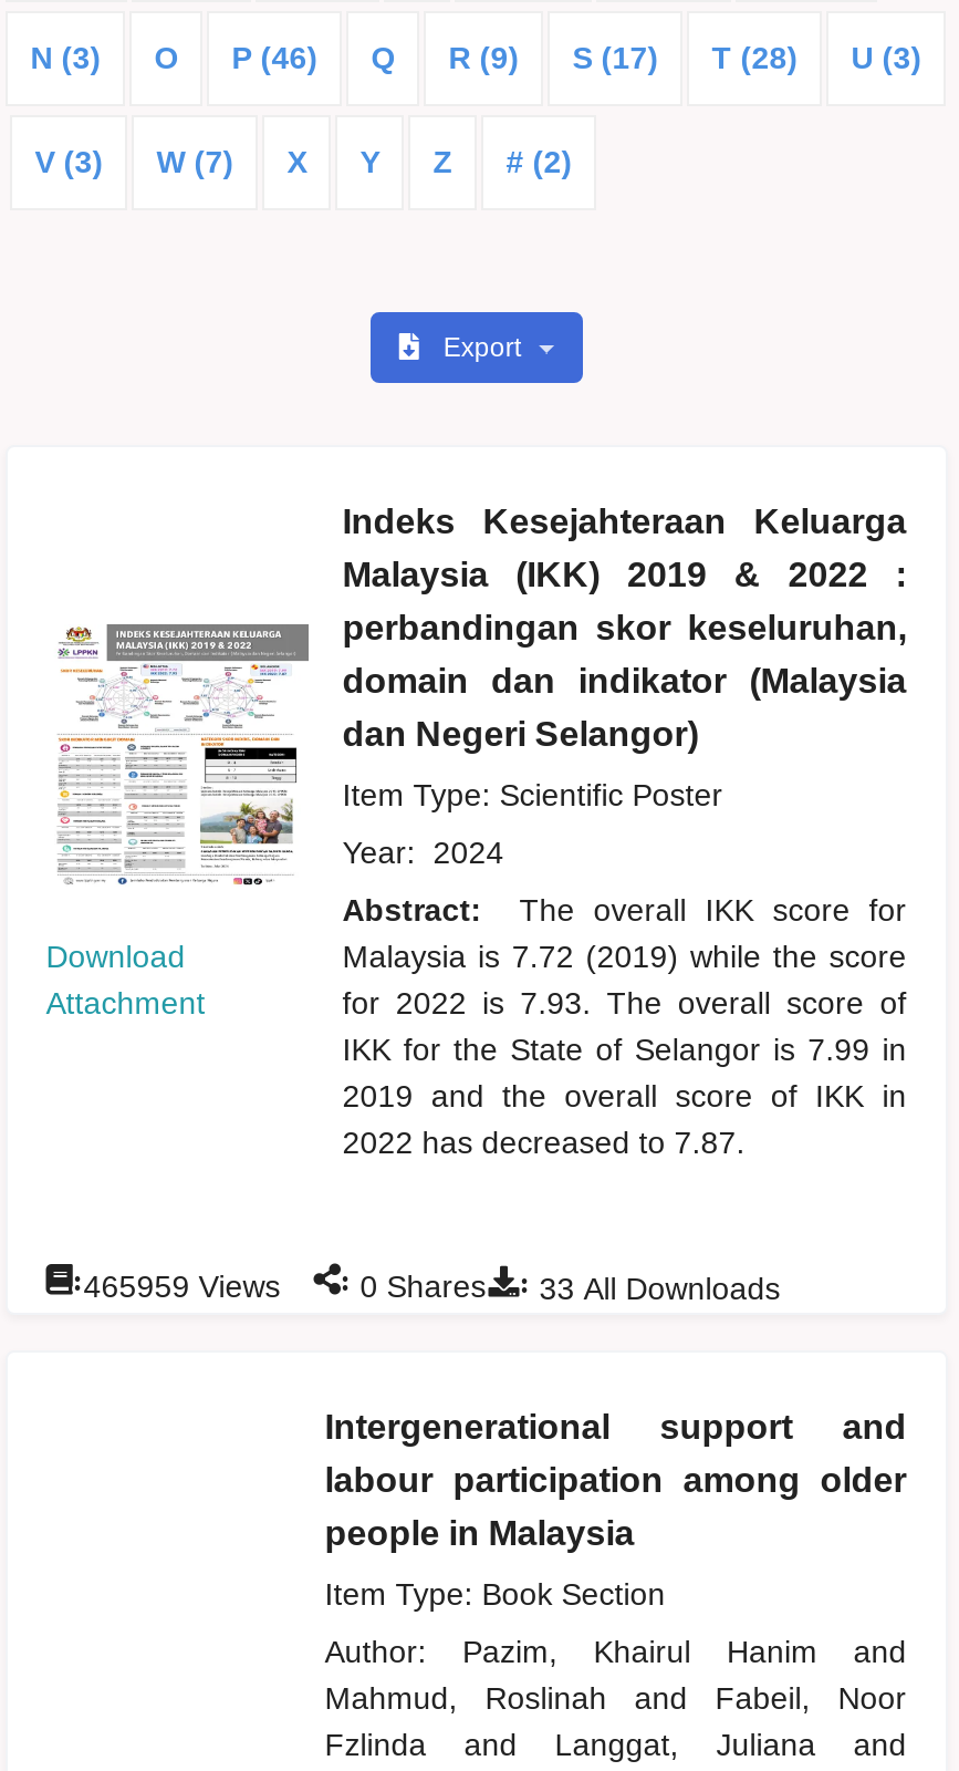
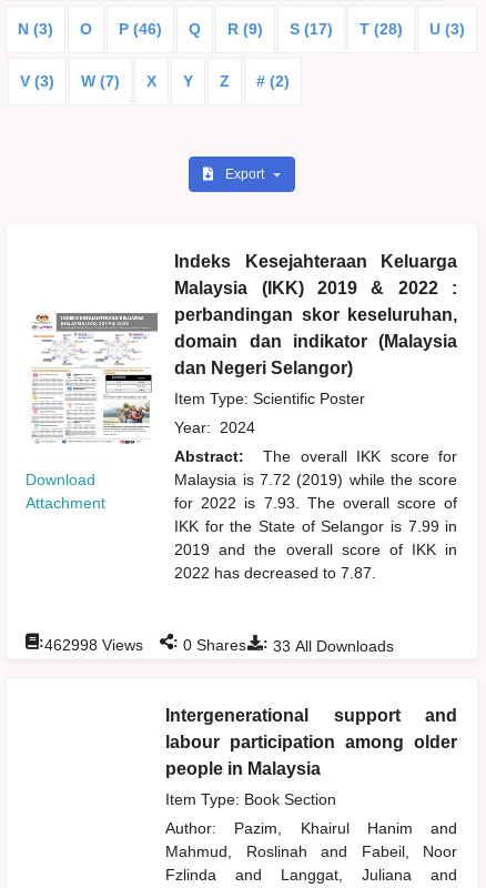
- :465959 Views : 0 Shares : 33 All Downloads
+ :462998 Views : 0 Shares : 33 All Downloads
